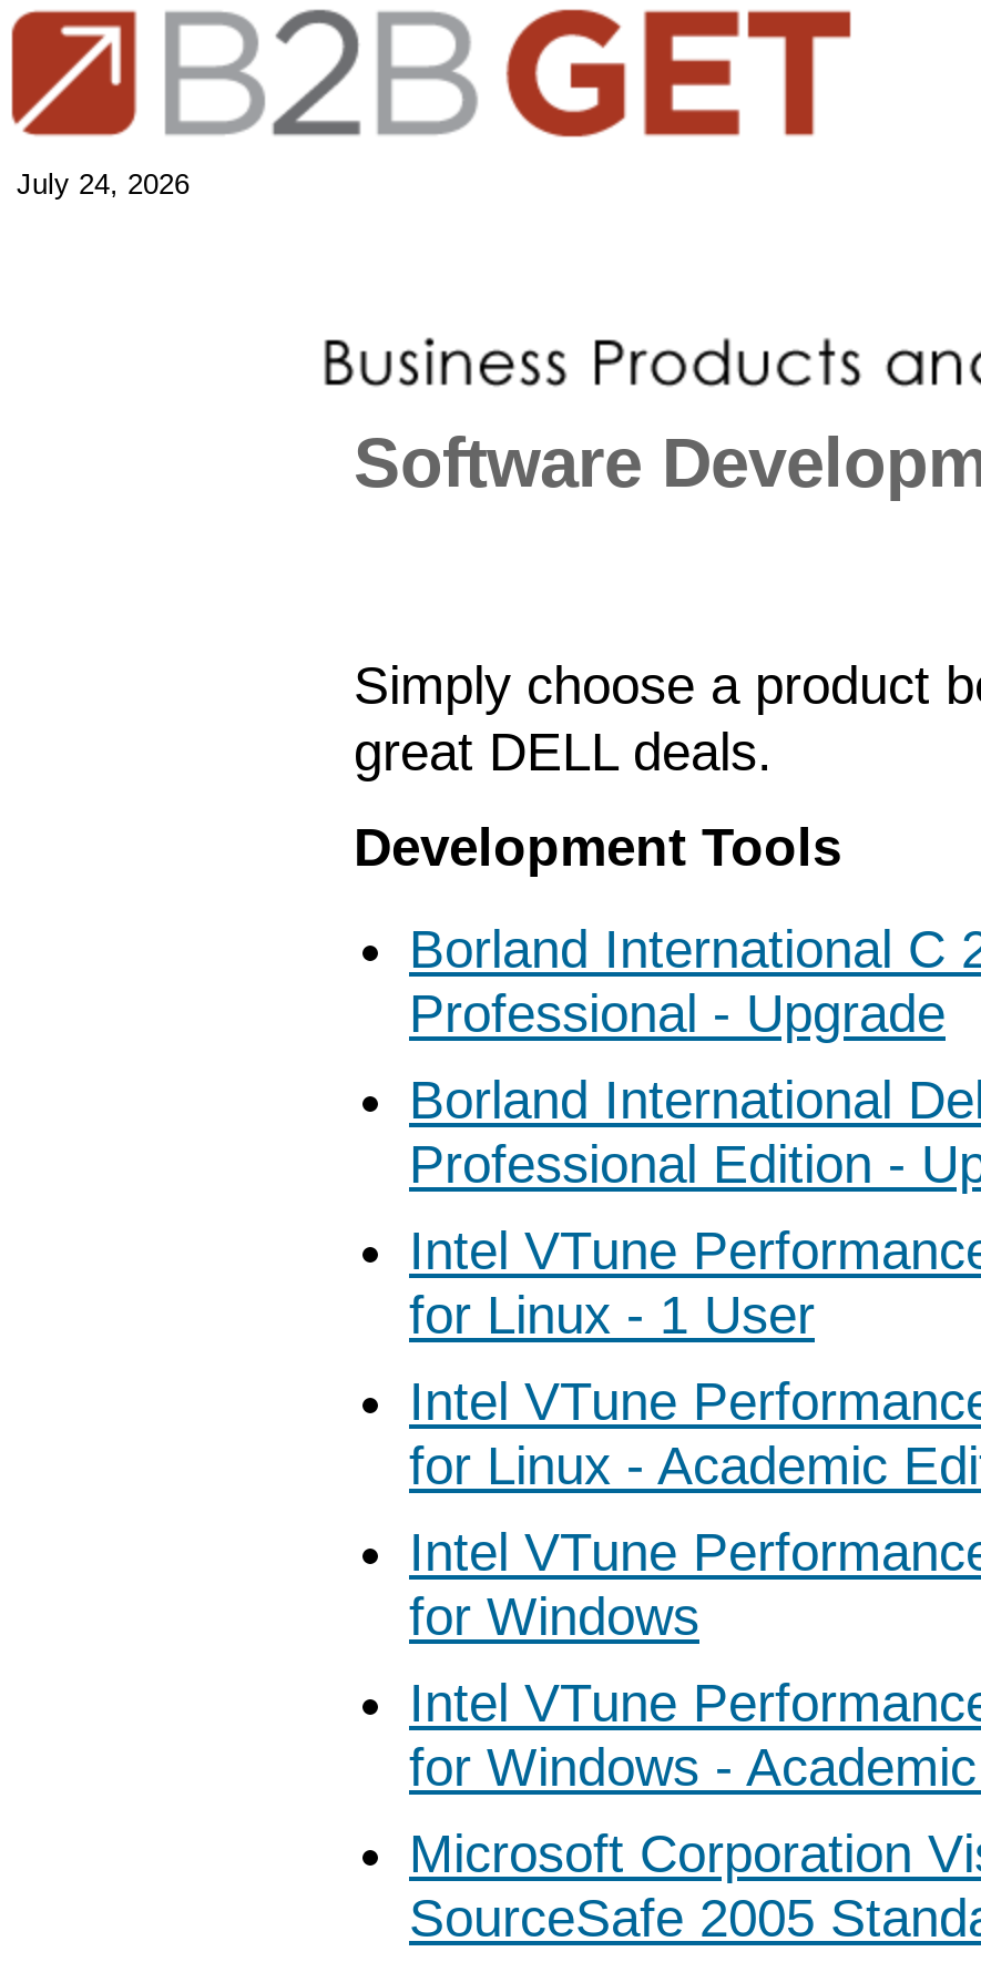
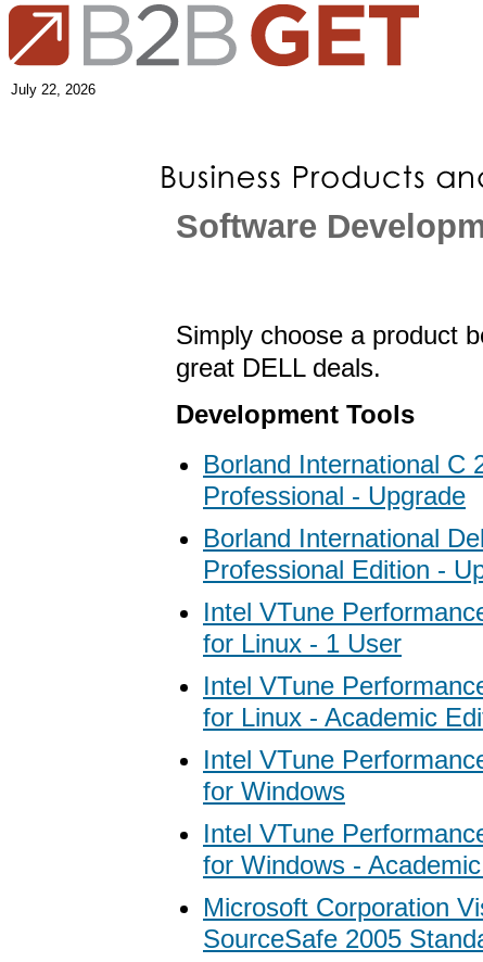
- July 24, 2026
+ July 22, 2026
